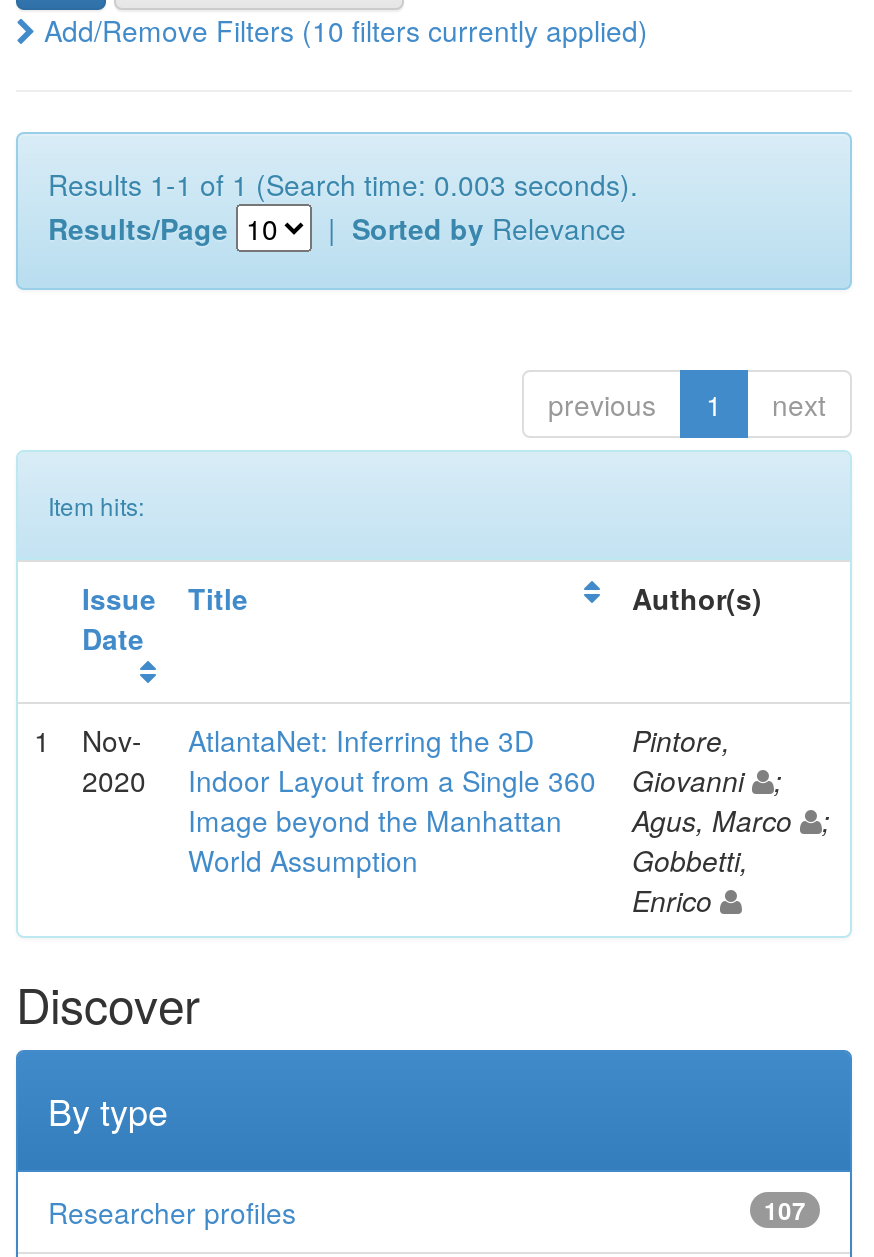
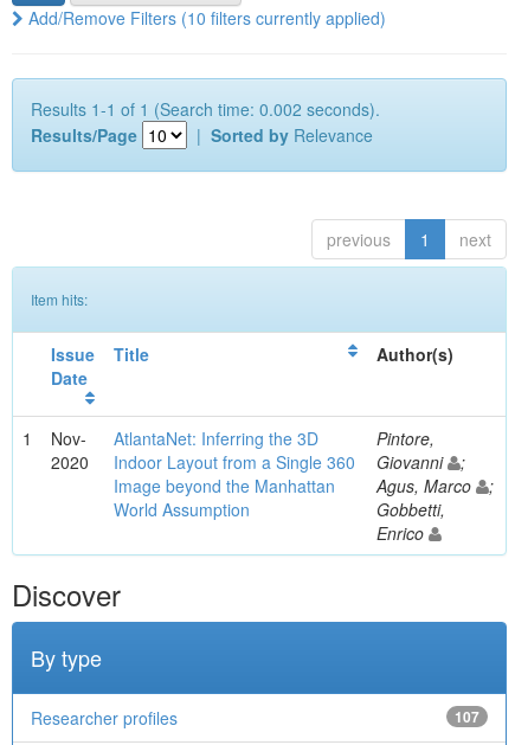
- Results 1-1 of 1 (Search time: 0.003 seconds).
+ Results 1-1 of 1 (Search time: 0.002 seconds).
